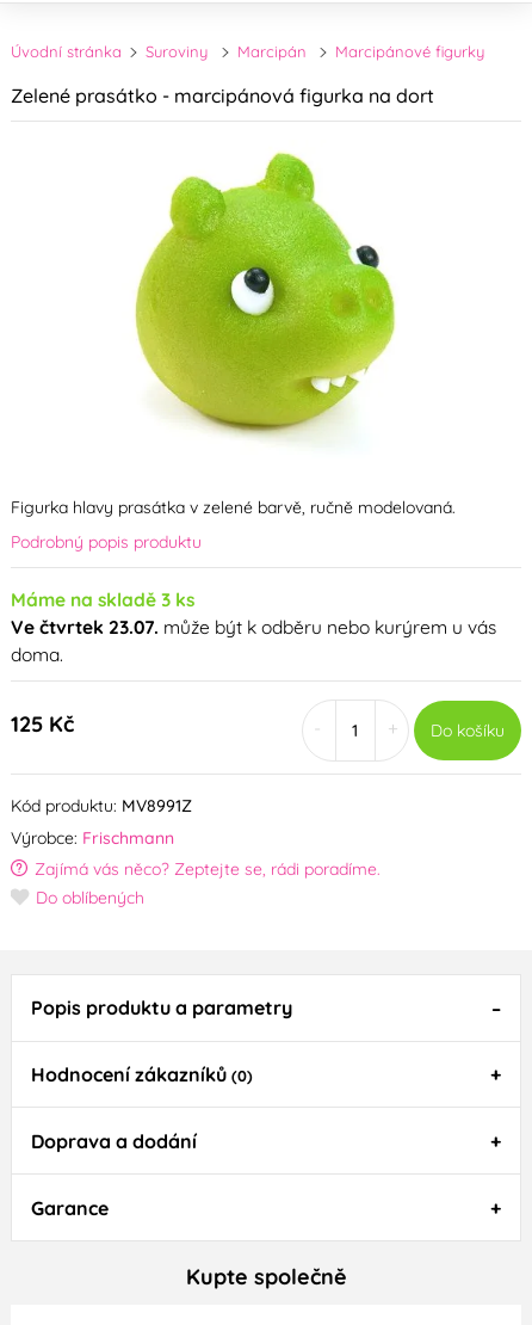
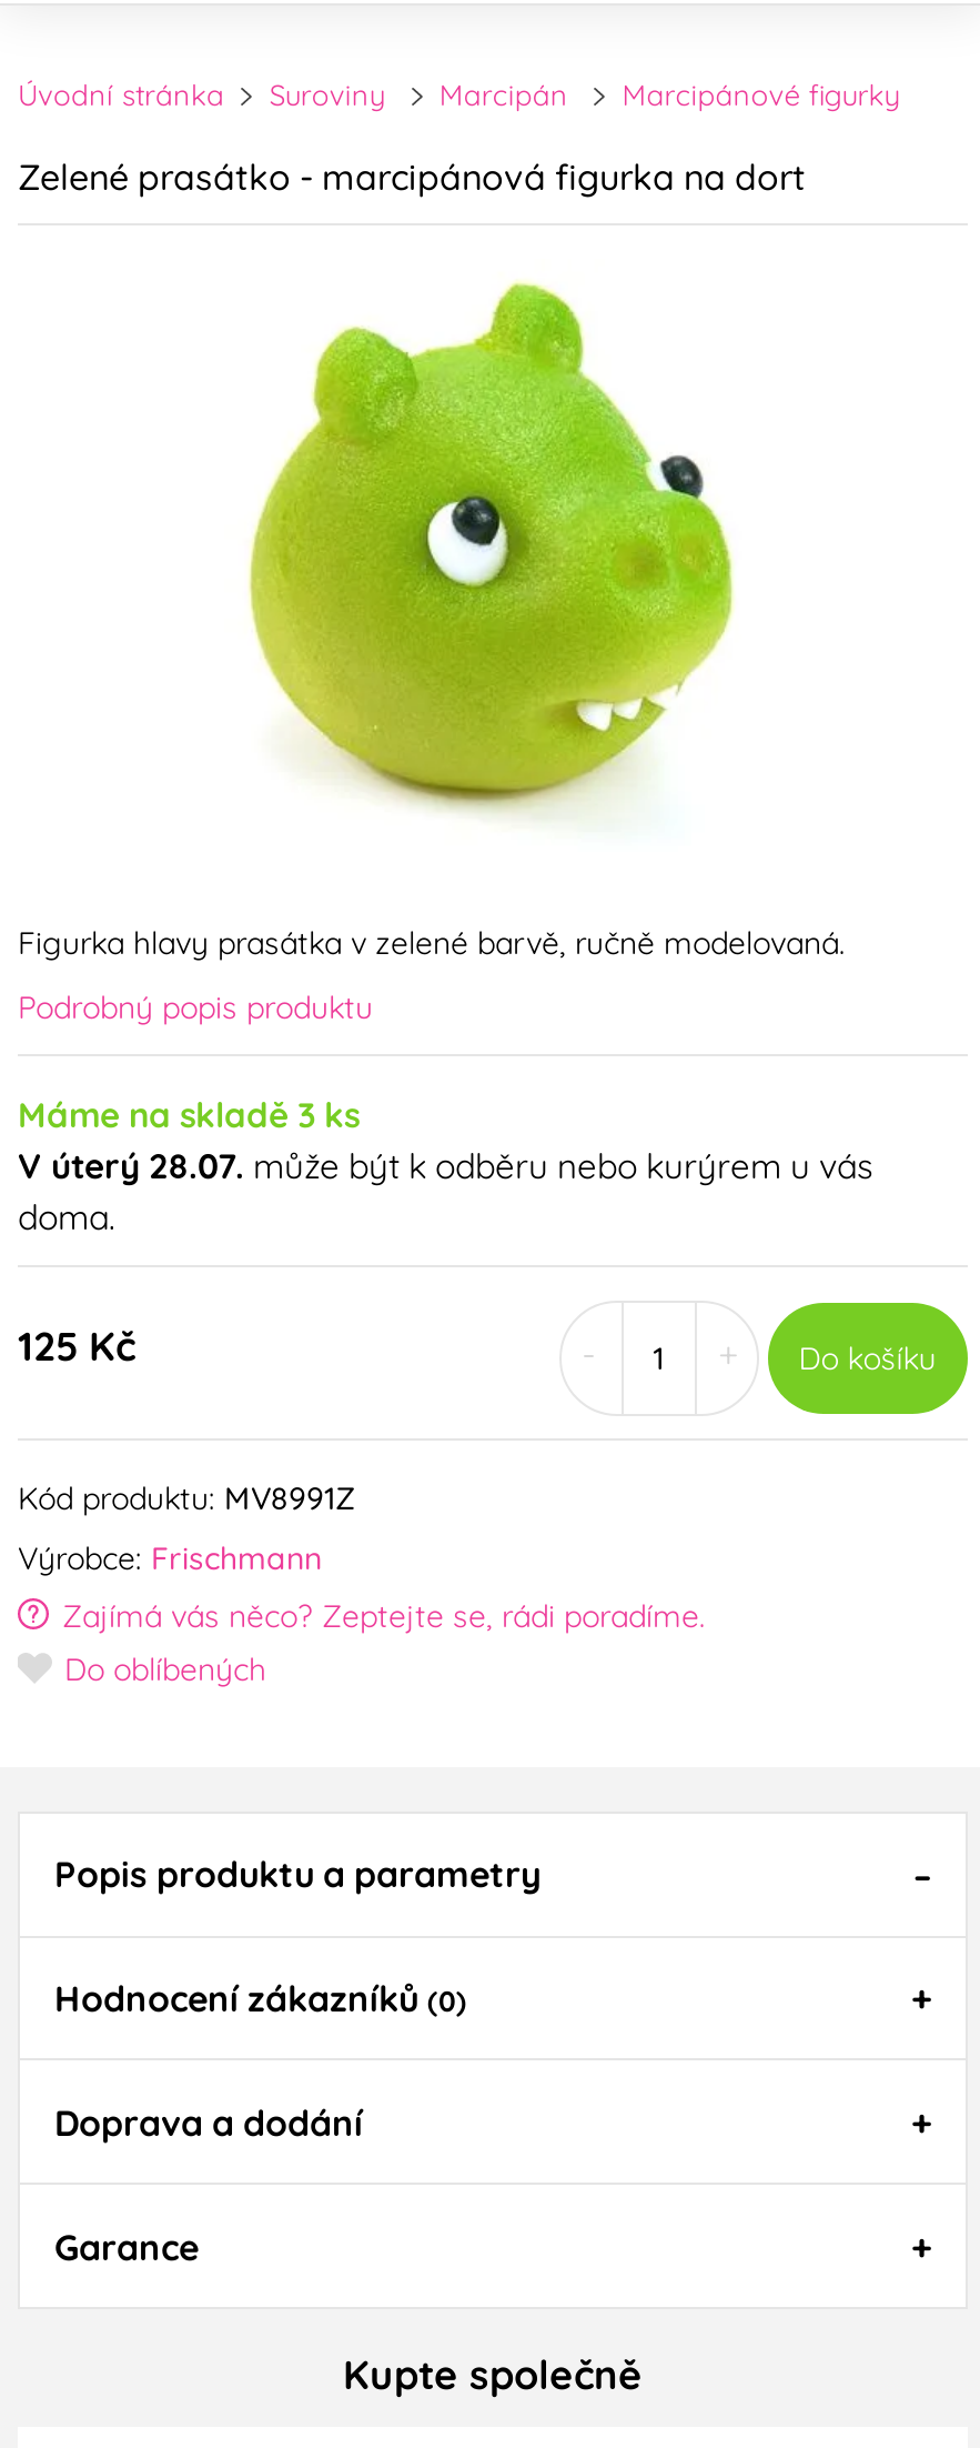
- Ve čtvrtek 23.07. může být k odběru nebo kurýrem u vás
+ V úterý 28.07. může být k odběru nebo kurýrem u vás
